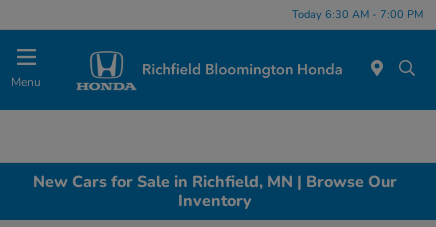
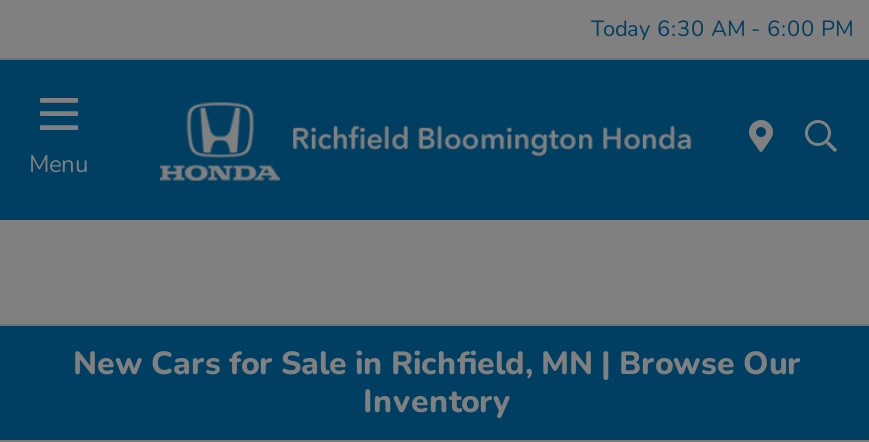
- Today 6:30 AM - 7:00 PM
+ Today 6:30 AM - 6:00 PM
